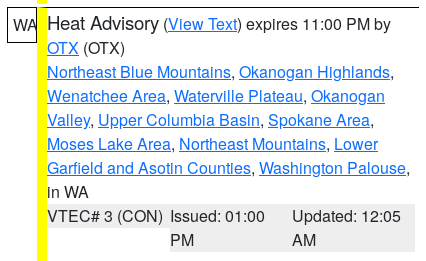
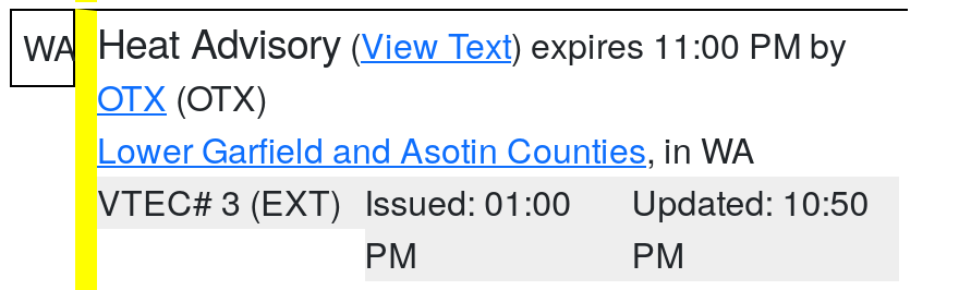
- Northeast Blue Mountains, Okanogan Highlands,
- Wenatchee Area, Waterville Plateau, Okanogan
- Valley, Upper Columbia Basin, Spokane Area,
- Moses Lake Area, Northeast Mountains, Lower
- Garfield and Asotin Counties, Washington Palouse,
- in WA
- VTEC# 3 (CON) Issued: 01:00
+ Lower Garfield and Asotin Counties, in WA
+ VTEC# 3 (EXT) Issued: 01:00

- Updated: 12:05
- AM
+ Updated: 10:50
+ PM
